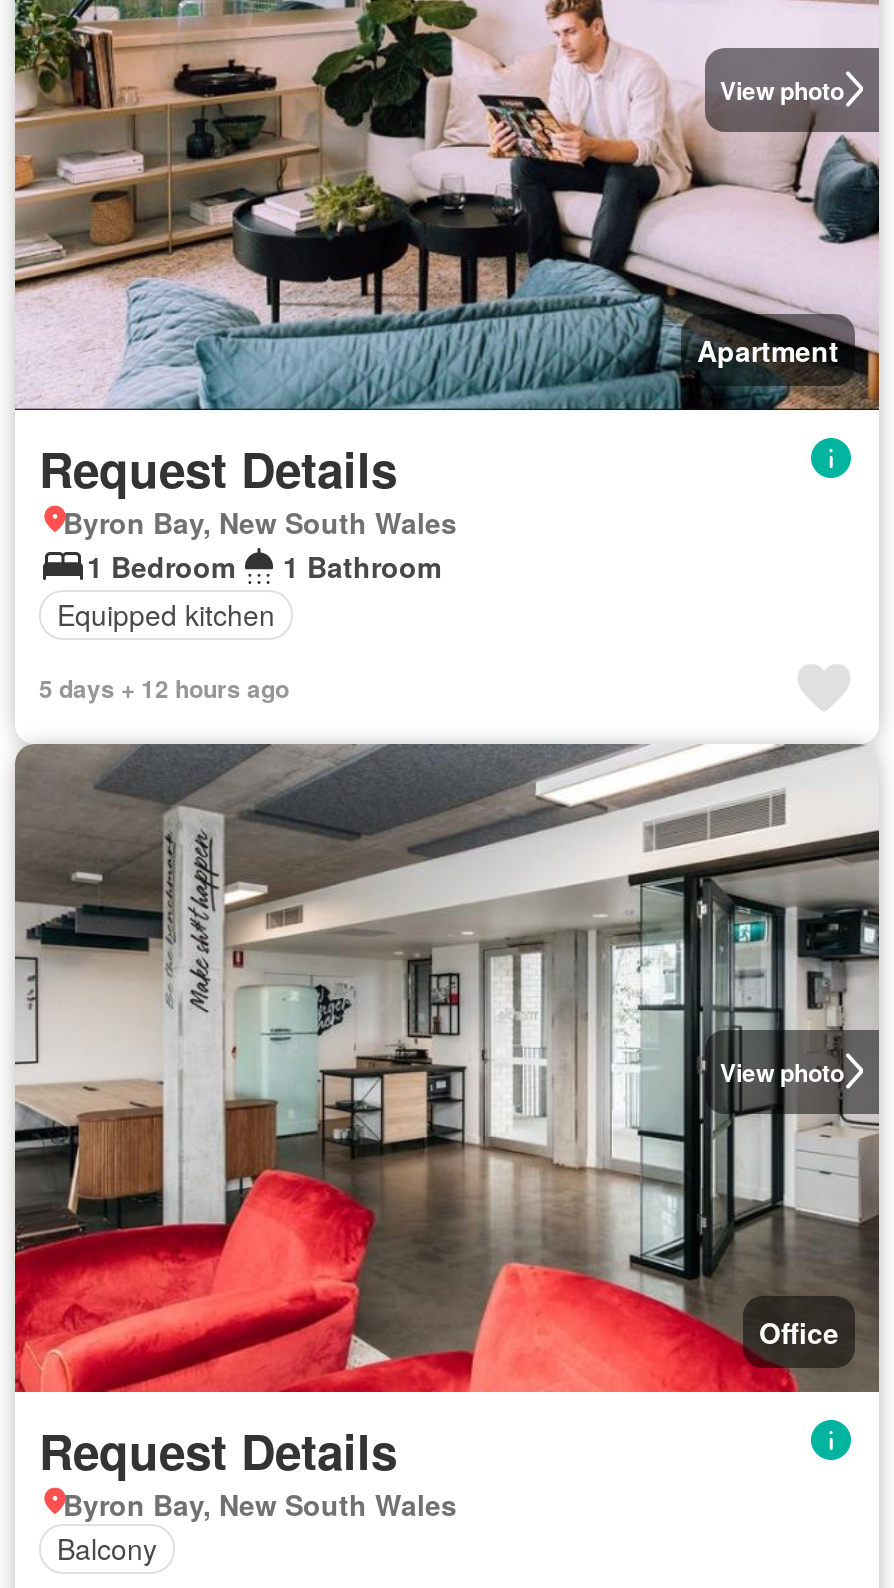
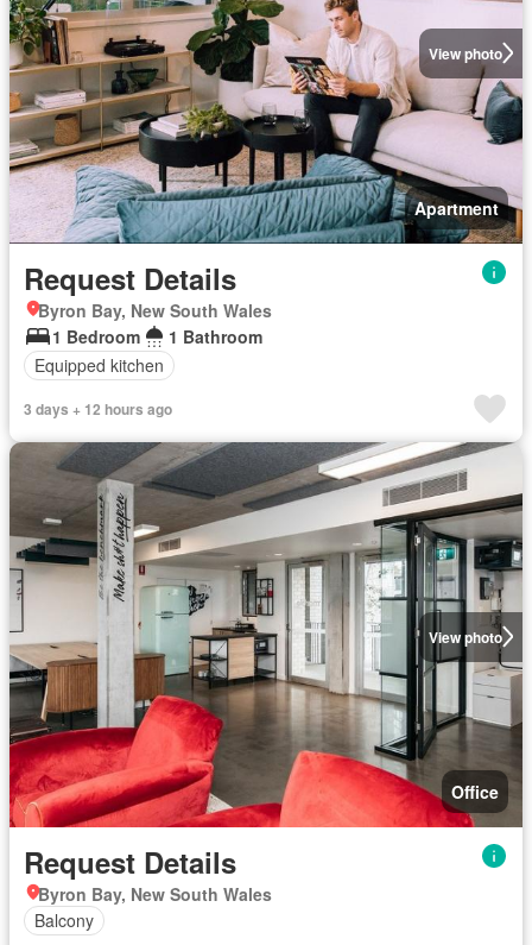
- 5 days + 12 hours ago
+ 3 days + 12 hours ago
